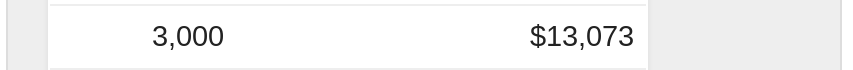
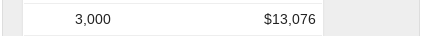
- $13,073
+ $13,076
